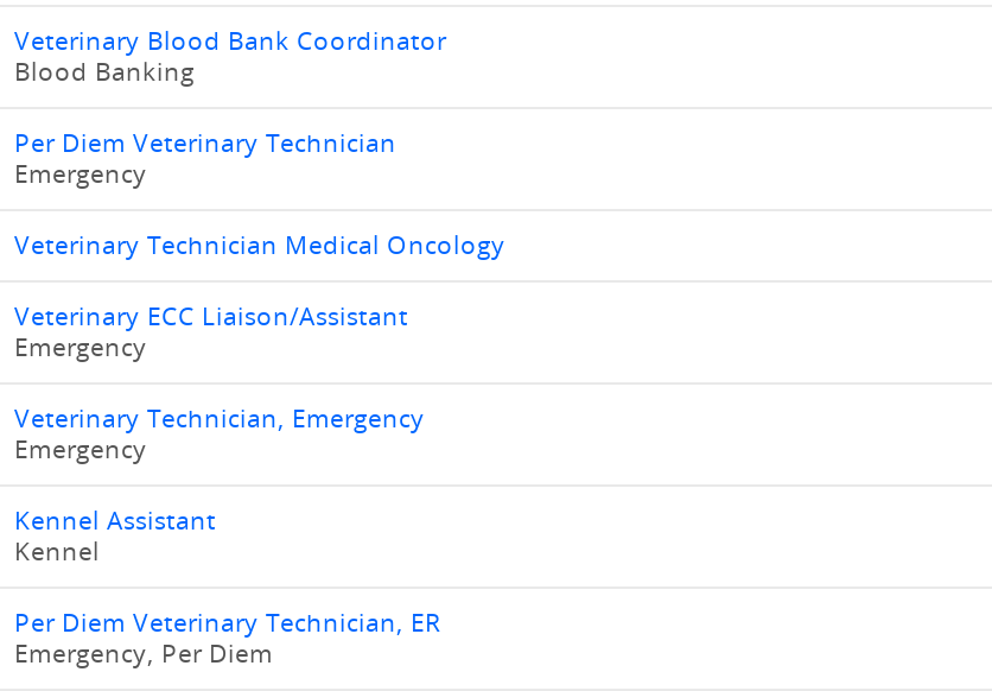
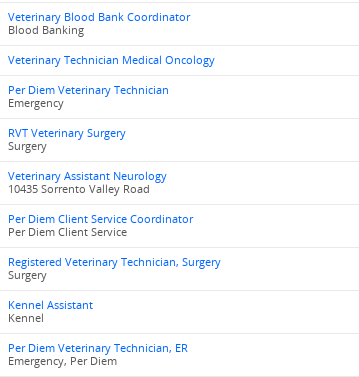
moved up: Veterinary Technician Medical Oncology

- Veterinary ECC Liaison/Assistant
- Emergency
- Veterinary Technician, Emergency
- Emergency
+ RVT Veterinary Surgery
+ Surgery
+ Veterinary Assistant Neurology
+ 10435 Sorrento Valley Road
+ Per Diem Client Service Coordinator
+ Per Diem Client Service
+ Registered Veterinary Technician, Surgery
+ Surgery
